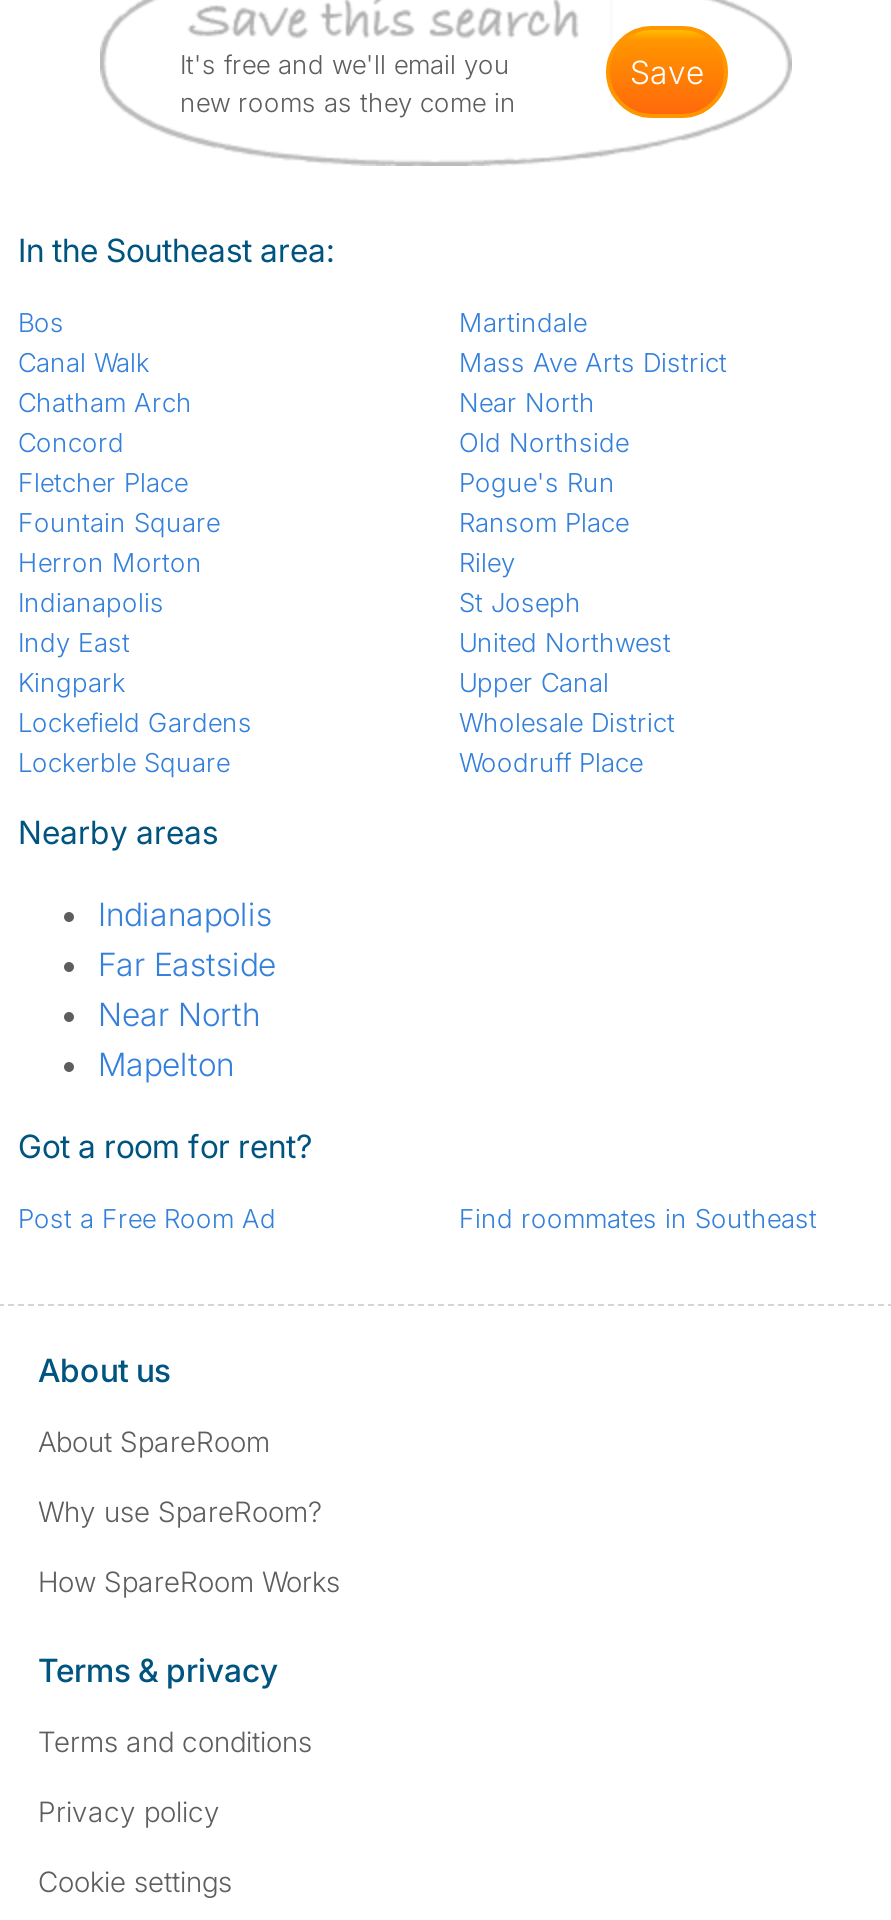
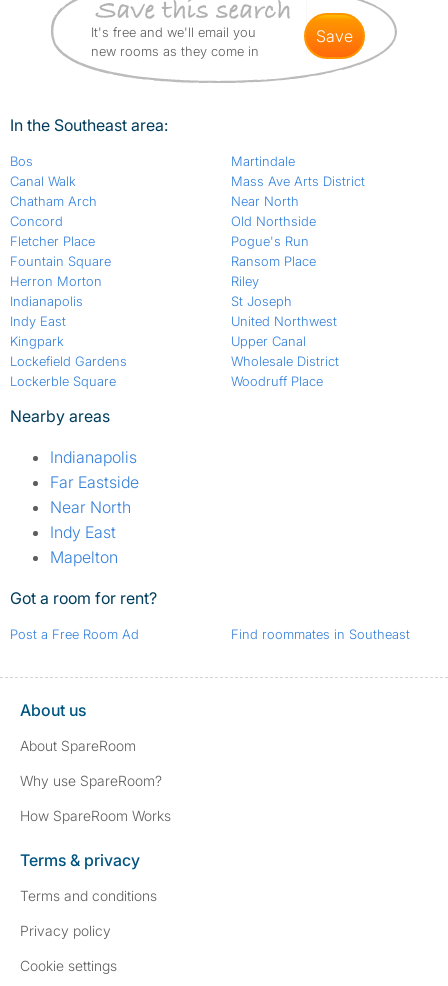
+ Indy East
